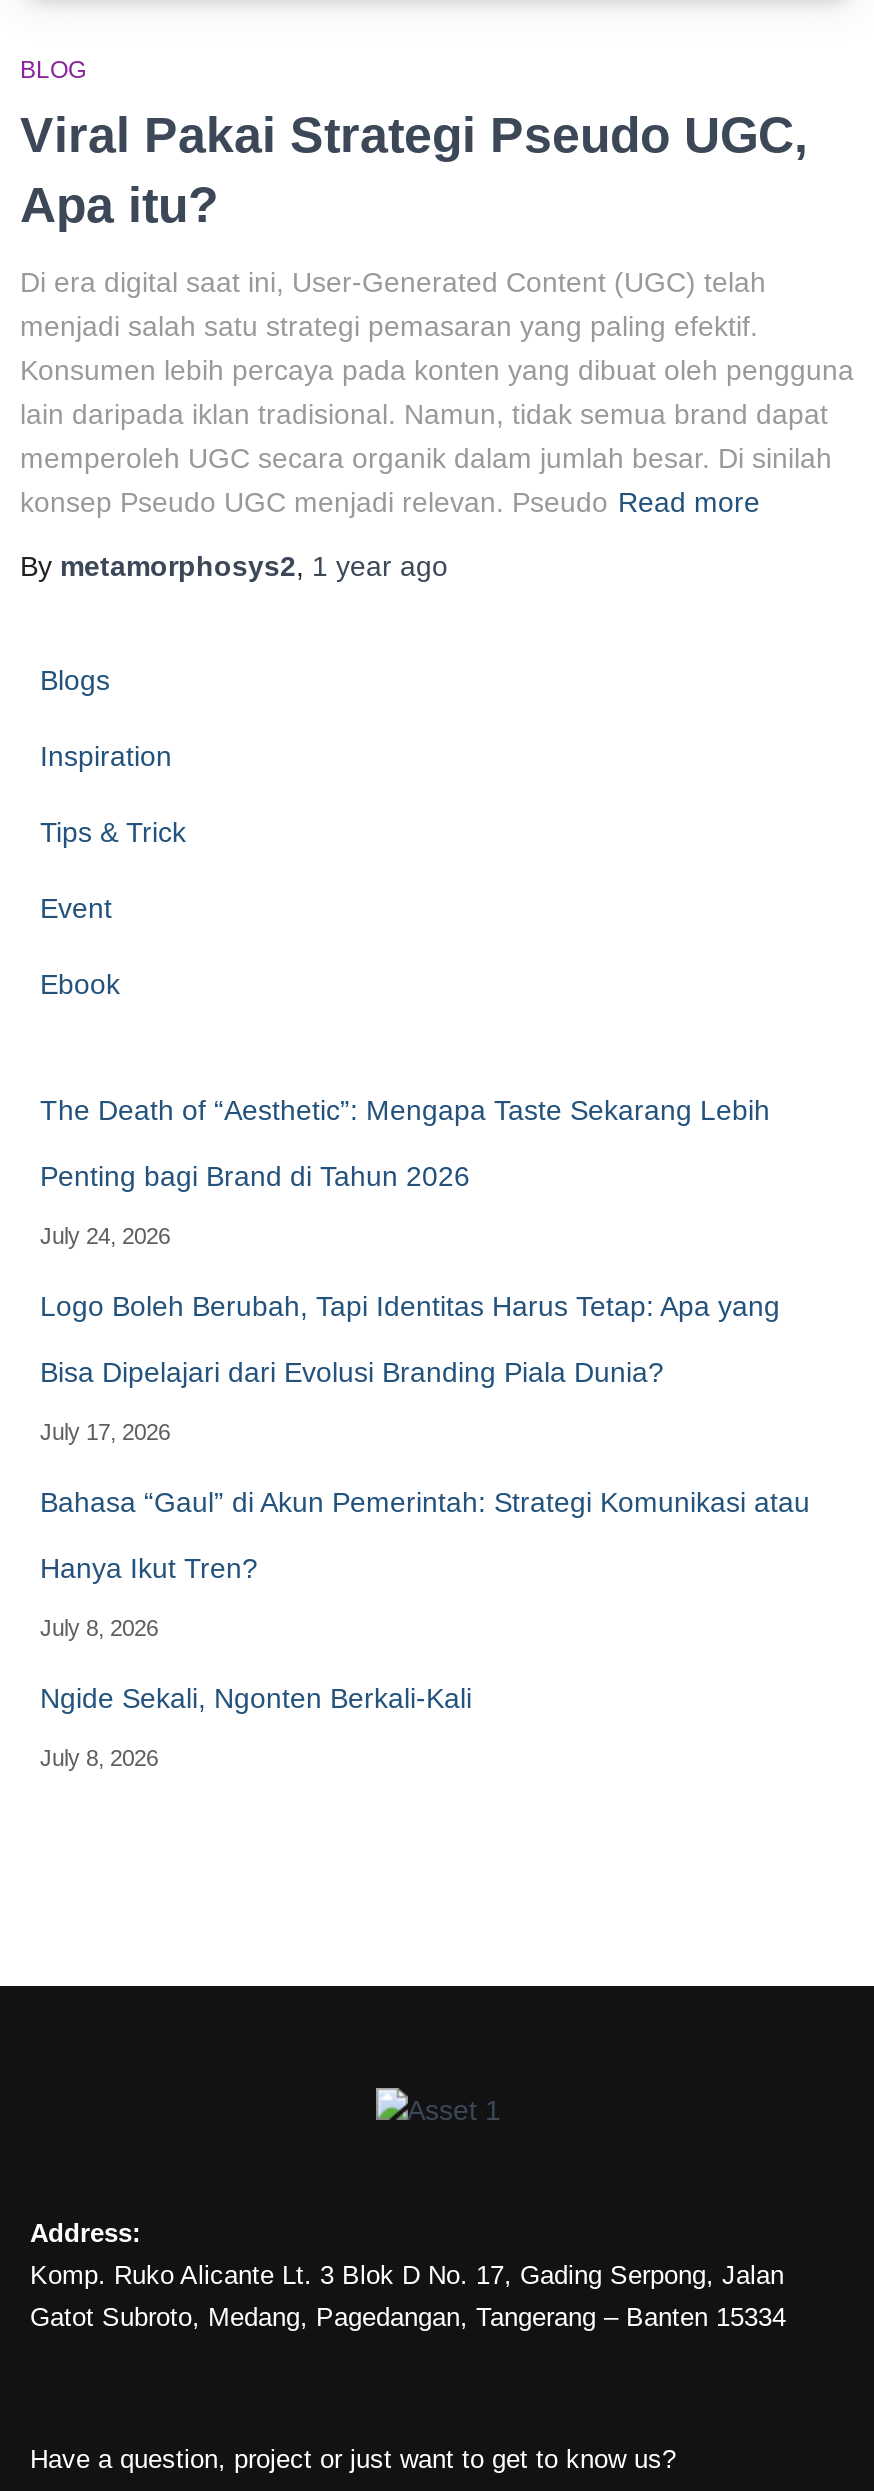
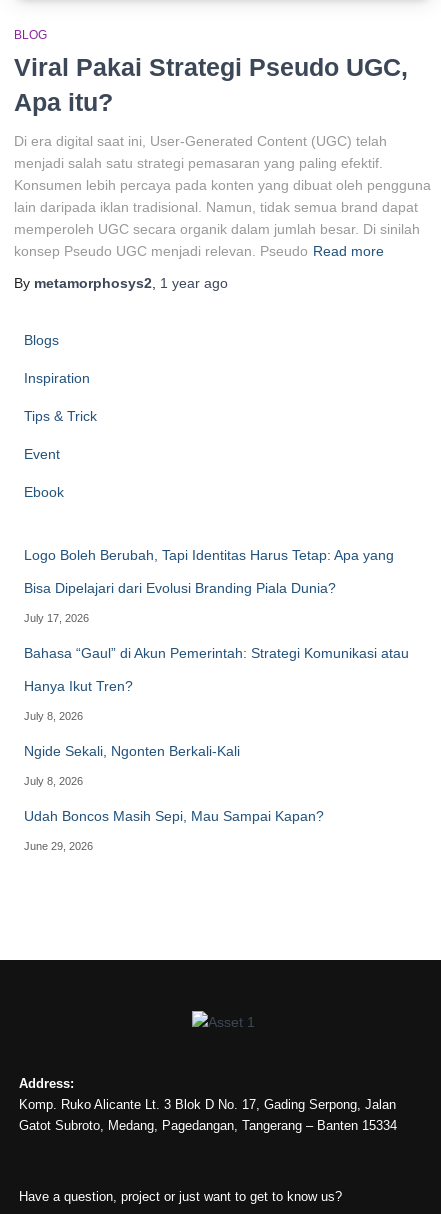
- The Death of “Aesthetic”: Mengapa Taste Sekarang Lebih
- Penting bagi Brand di Tahun 2026
- July 24, 2026

moved up: Logo Boleh Berubah, Tapi Identitas Harus Tetap: Apa yang | Bisa Dipelajari dari Evolusi Branding Piala Dunia? | July 17, 2026 | Bahasa “Gaul” di Akun Pemerintah: Strategi Komunikasi atau | Hanya Ikut Tren? | July 8, 2026 | Ngide Sekali, Ngonten Berkali-Kali | July 8, 2026

+ Udah Boncos Masih Sepi, Mau Sampai Kapan?
+ June 29, 2026
